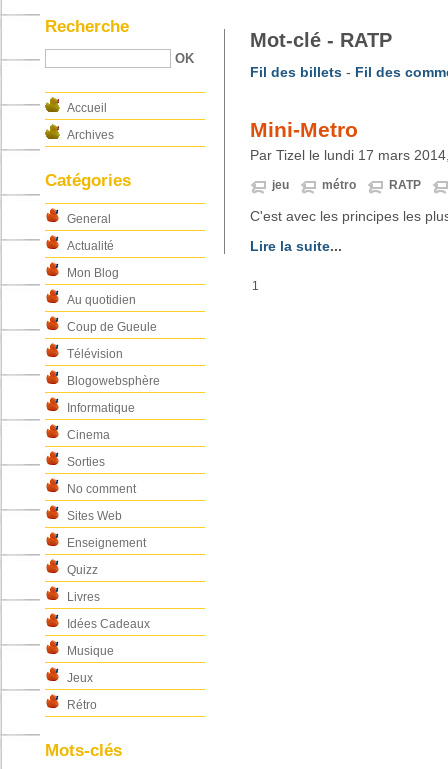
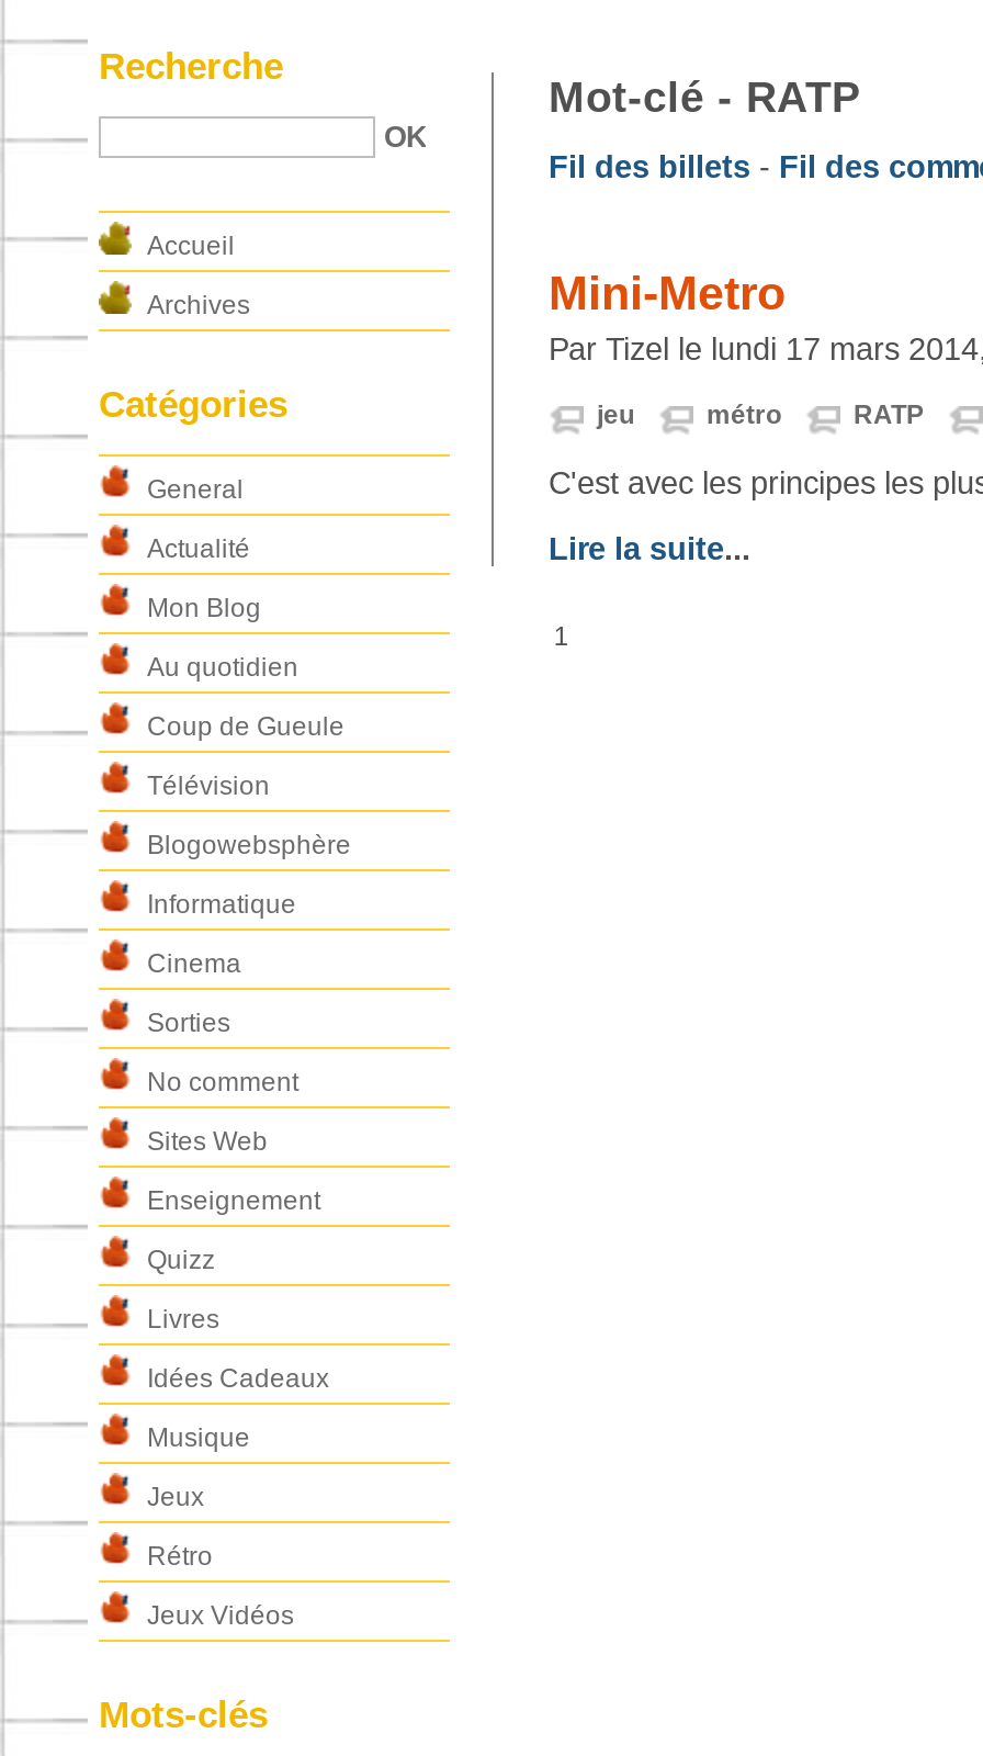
+ Jeux Vidéos
